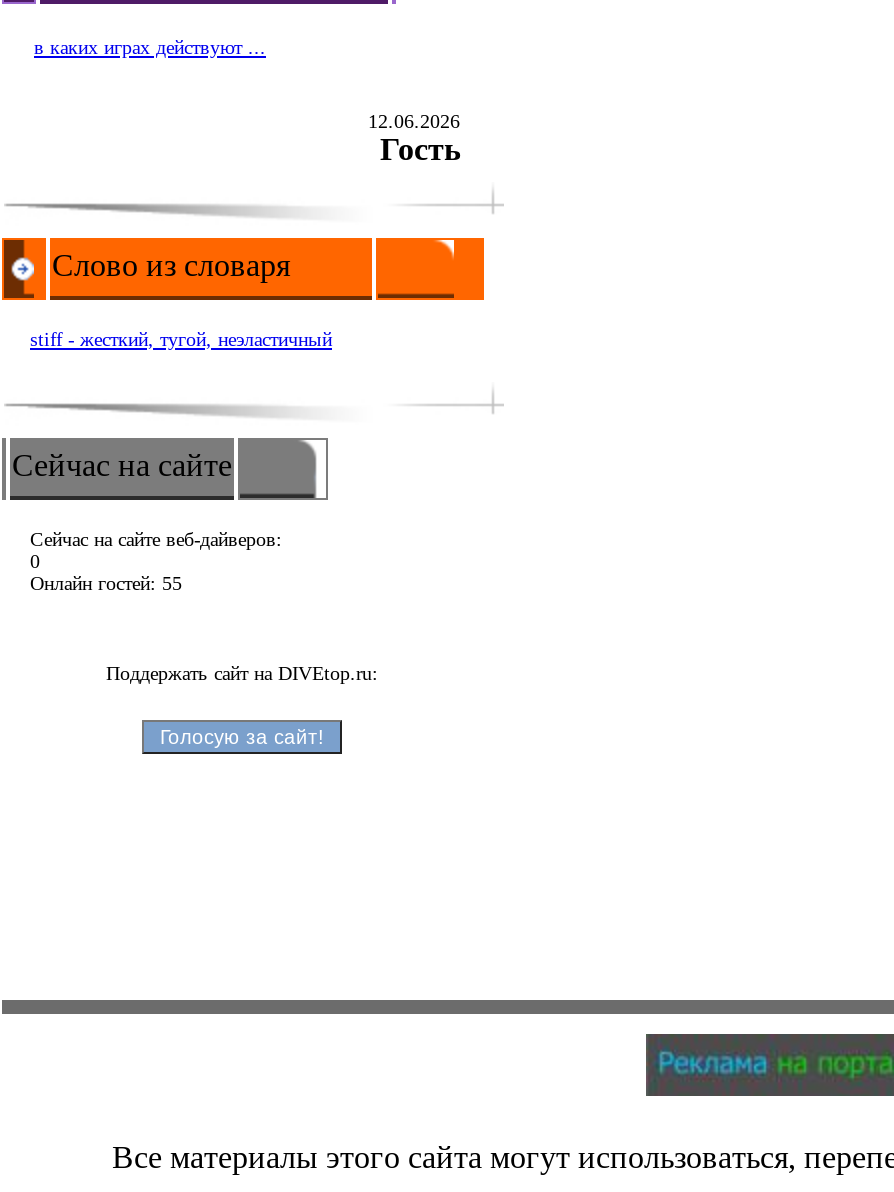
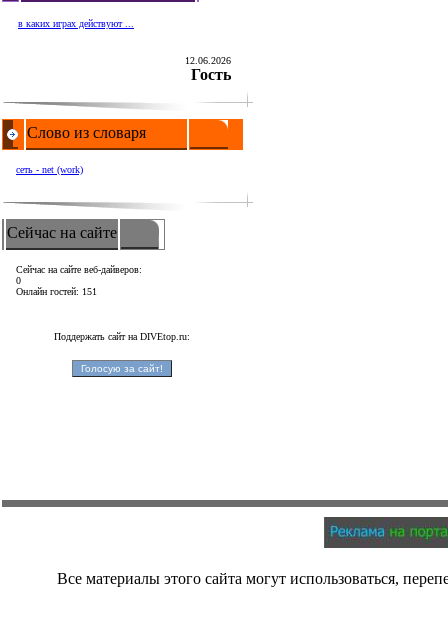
- stiff - жесткий, тугой, неэластичный
+ сеть - net (work)

- Онлайн гостей: 55
+ Онлайн гостей: 151
